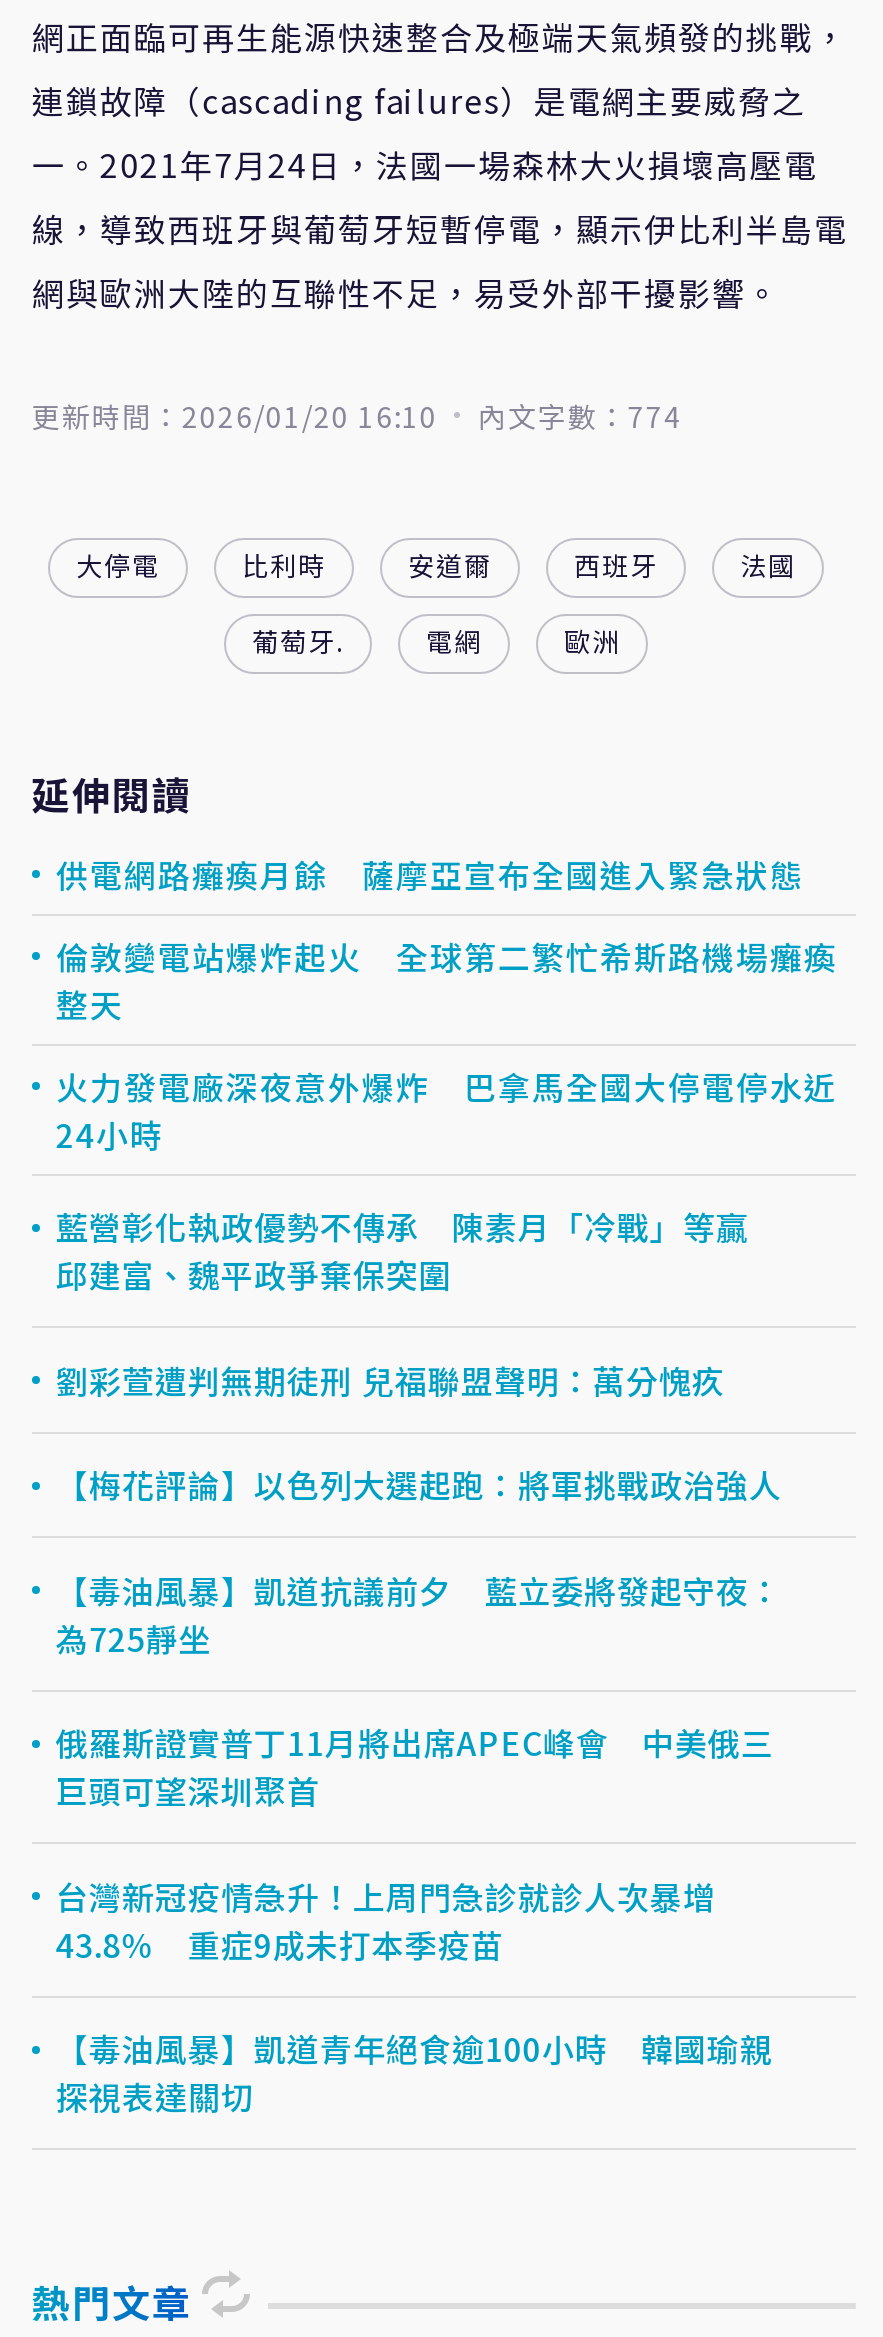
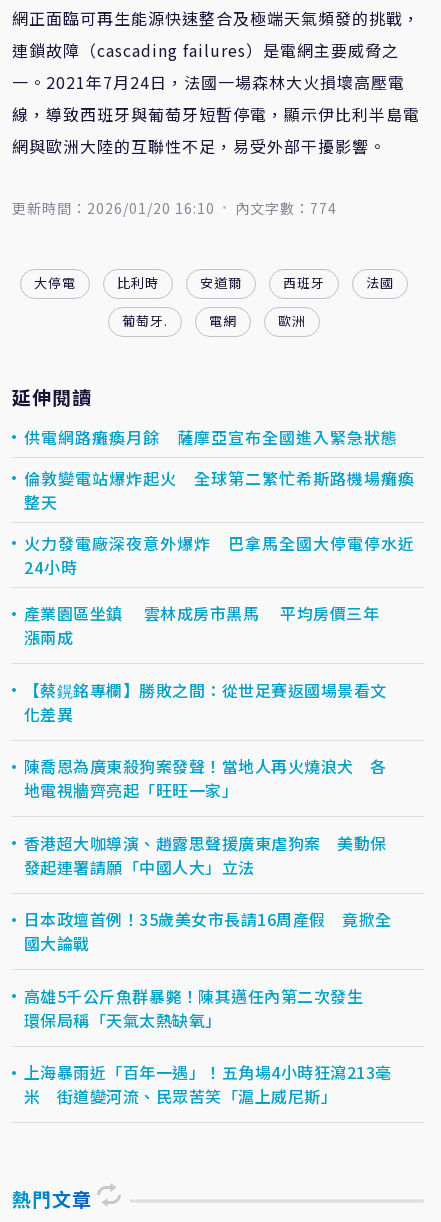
- 藍營彰化執政優勢不傳承 陳素月「冷戰」等贏
- 邱建富、魏平政爭棄保突圍
+ 產業園區坐鎮 雲林成房市黑馬 平均房價三年
+ 漲兩成

- 劉彩萱遭判無期徒刑 兒福聯盟聲明：萬分愧疚
+ 【蔡鎤銘專欄】勝敗之間：從世足賽返國場景看文
+ 化差異

- 【梅花評論】以色列大選起跑：將軍挑戰政治強人
+ 陳喬恩為廣東殺狗案發聲！當地人再火燒浪犬 各
+ 地電視牆齊亮起「旺旺一家」

- 【毒油風暴】凱道抗議前夕 藍立委將發起守夜：
- 為725靜坐
+ 香港超大咖導演、趙露思聲援廣東虐狗案 美動保
+ 發起連署請願「中國人大」立法

- 俄羅斯證實普丁11月將出席APEC峰會 中美俄三
- 巨頭可望深圳聚首
+ 日本政壇首例！35歲美女市長請16周產假 竟掀全
+ 國大論戰

- 台灣新冠疫情急升！上周門急診就診人次暴增
- 43.8% 重症9成未打本季疫苗
+ 高雄5千公斤魚群暴斃！陳其邁任內第二次發生
+ 環保局稱「天氣太熱缺氧」

- 【毒油風暴】凱道青年絕食逾100小時 韓國瑜親
- 探視表達關切
+ 上海暴雨近「百年一遇」！五角場4小時狂瀉213毫
+ 米 街道變河流、民眾苦笑「滬上威尼斯」
